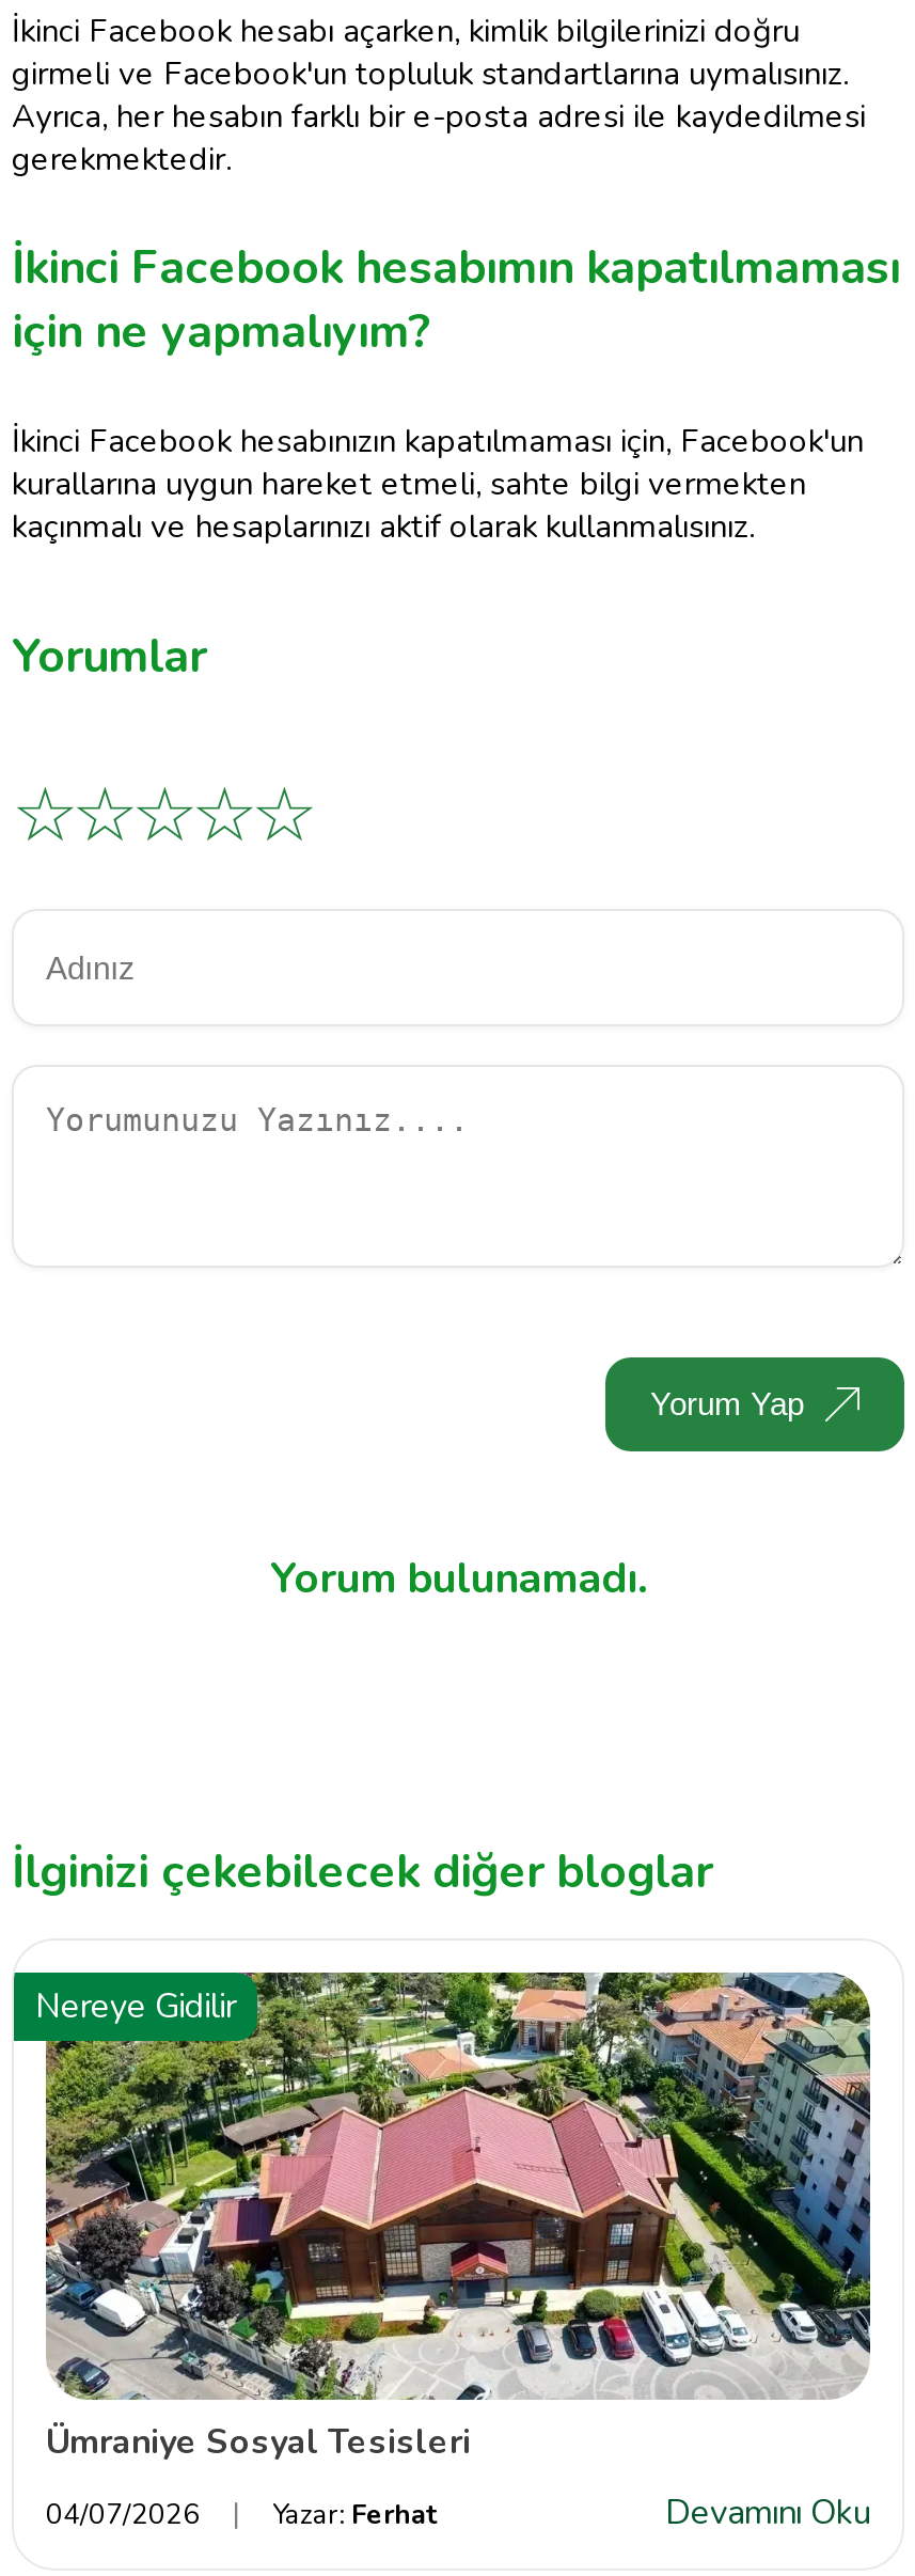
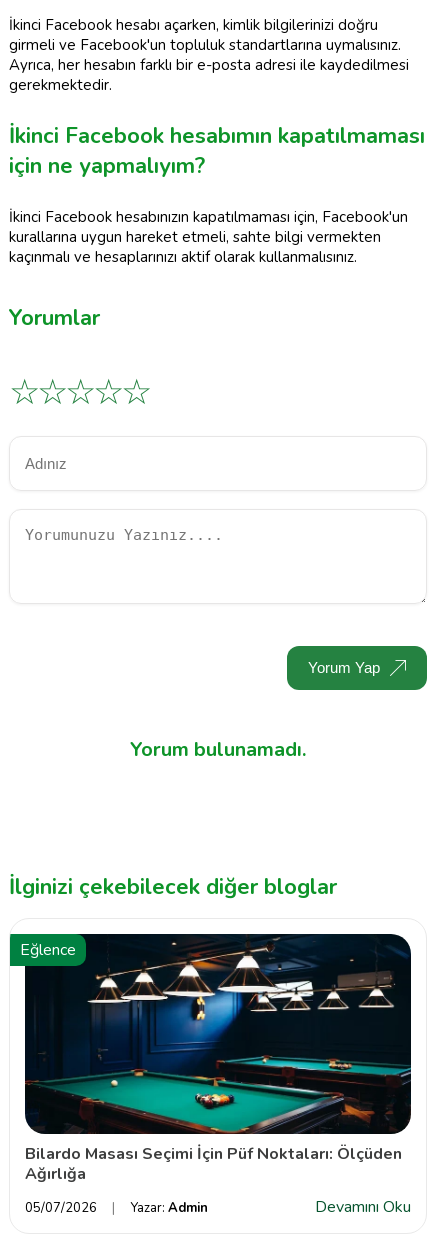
- [image]
- Nereye Gidilir
+ [image]
+ Eğlence

- Ümraniye Sosyal Tesisleri
+ Bilardo Masası Seçimi İçin Püf Noktaları: Ölçüden
+ Ağırlığa

- 04/07/2026
- Yazar: Ferhat
+ 05/07/2026
+ Yazar: Admin
